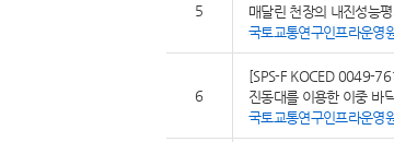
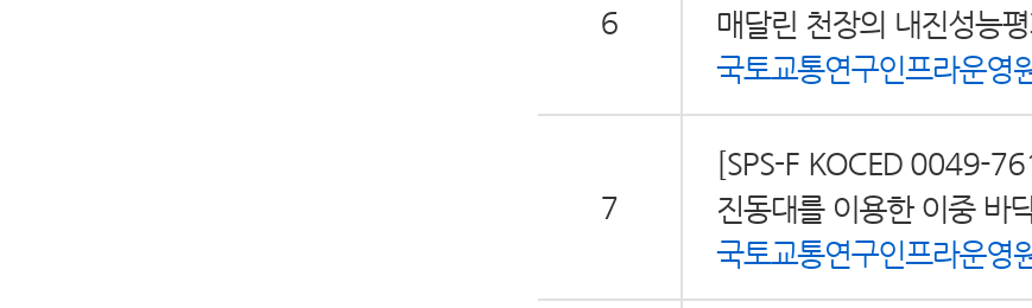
- 5
+ 6

- 6
+ 7
